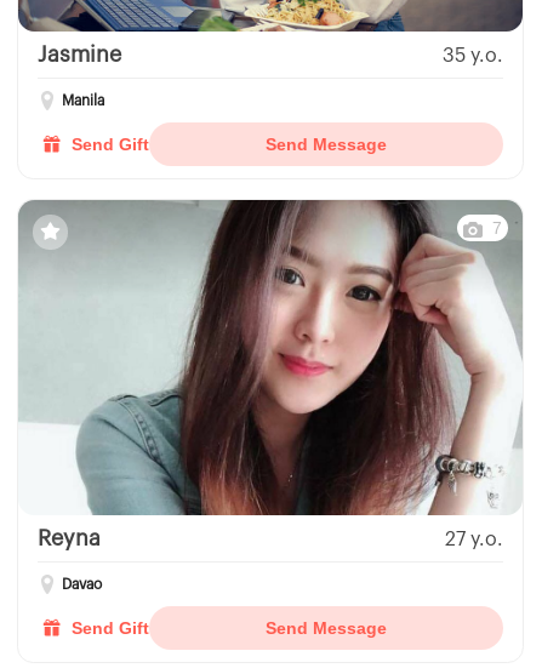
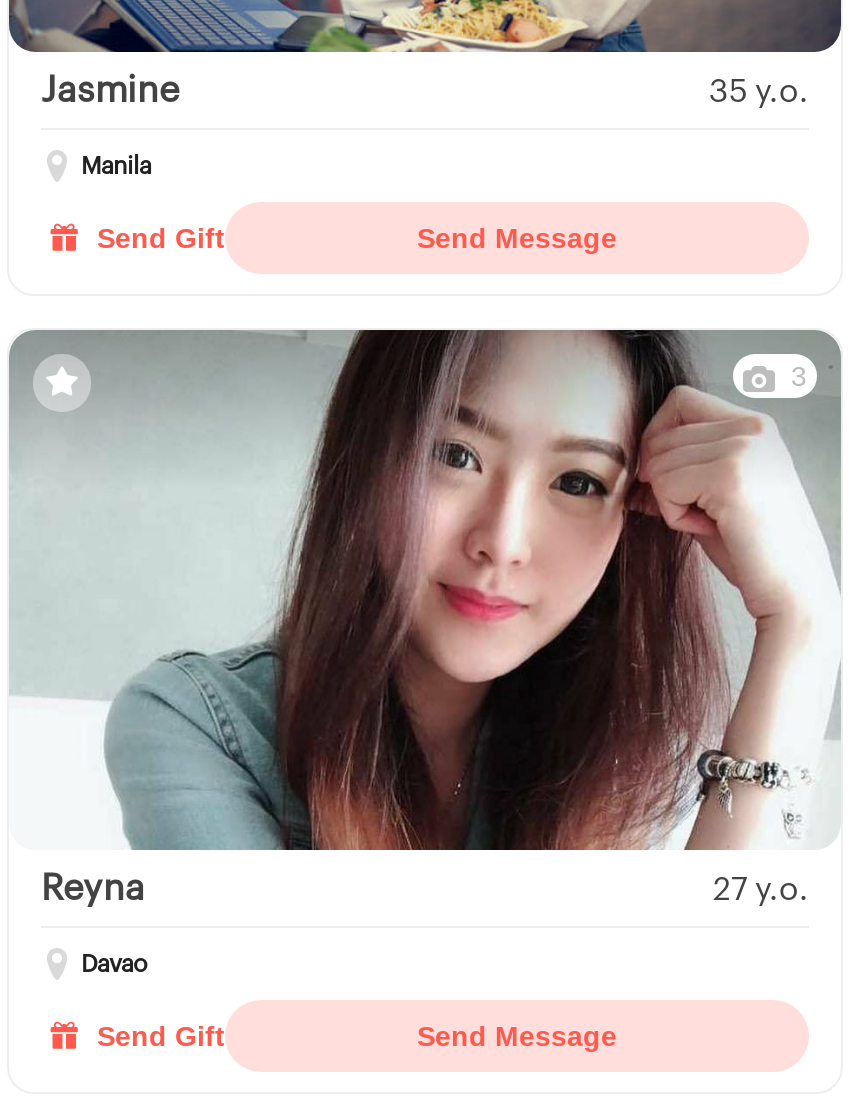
- 7
+ 3
